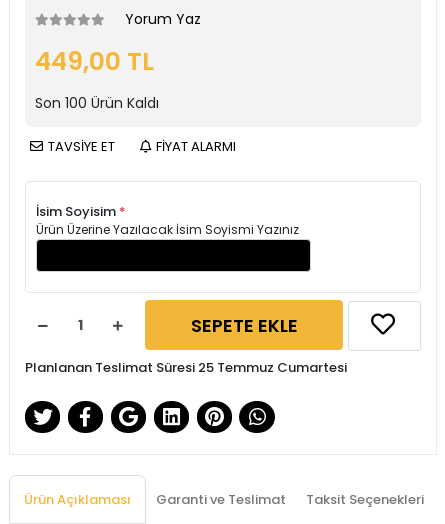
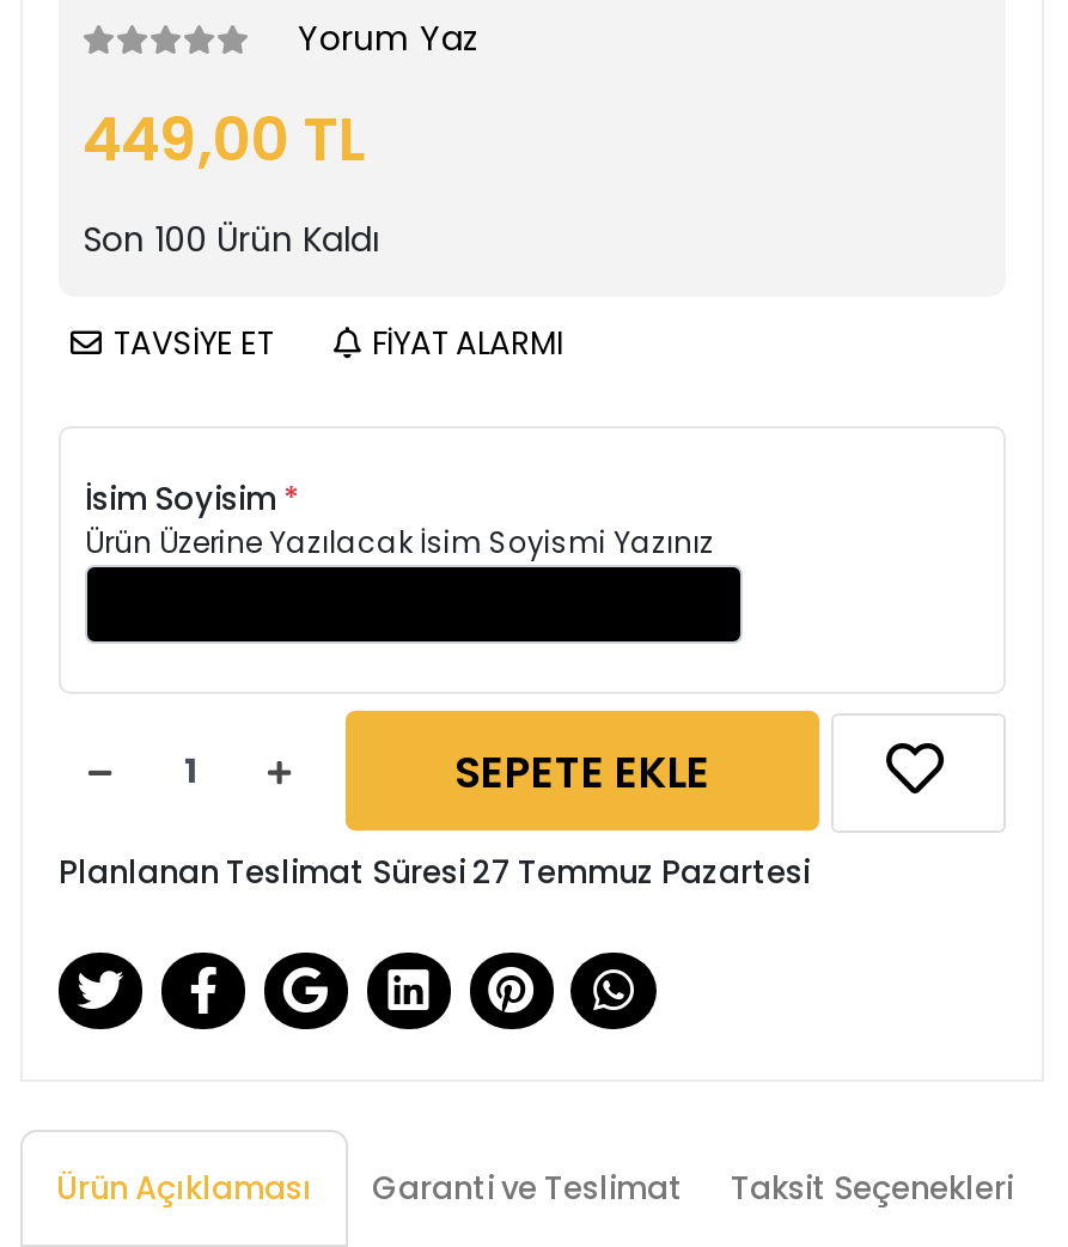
- Planlanan Teslimat Süresi 25 Temmuz Cumartesi
+ Planlanan Teslimat Süresi 27 Temmuz Pazartesi
